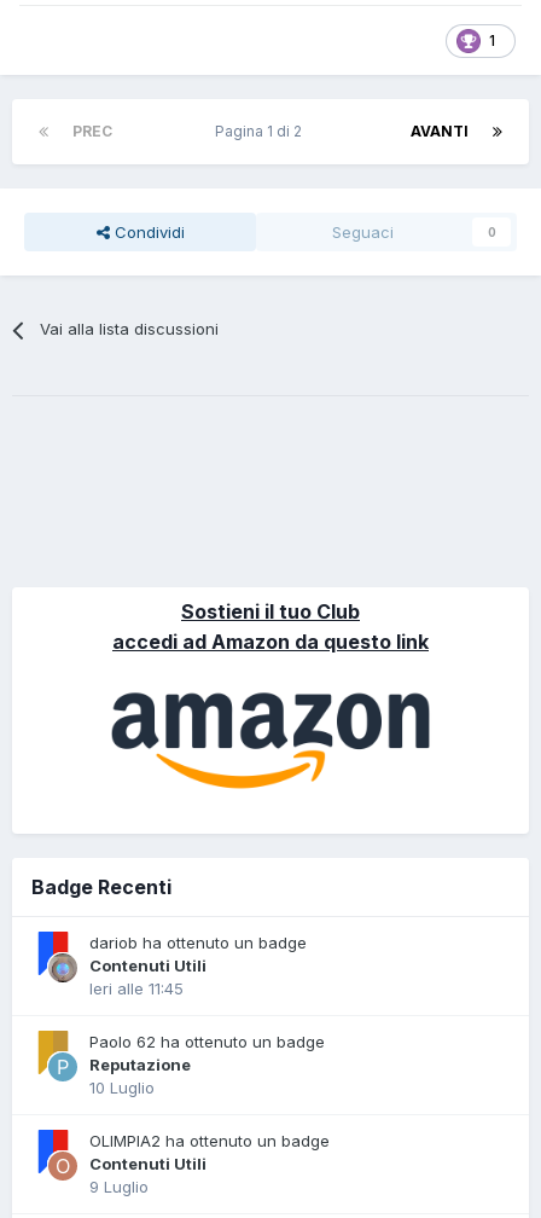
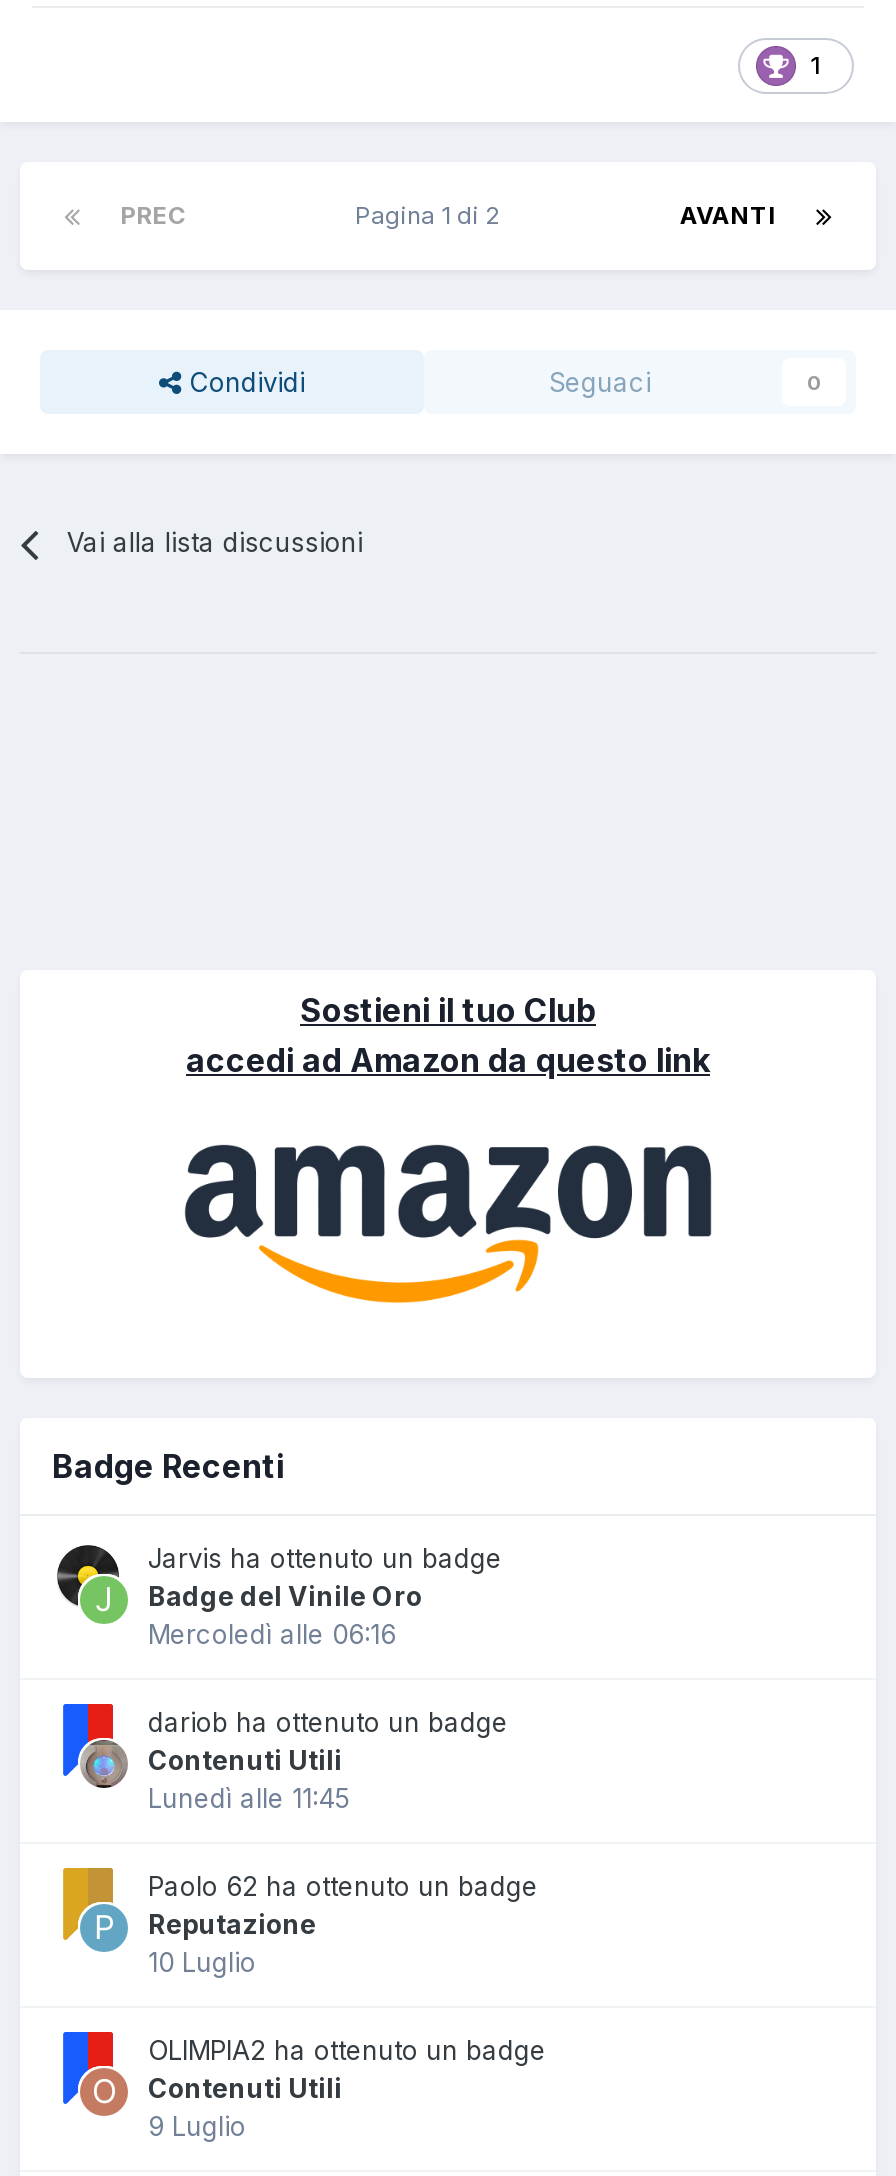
+ [image]
+ Jarvis ha ottenuto un badge
+ Badge del Vinile Oro
+ Mercoledì alle 06:16

- Ieri alle 11:45
+ Lunedì alle 11:45
